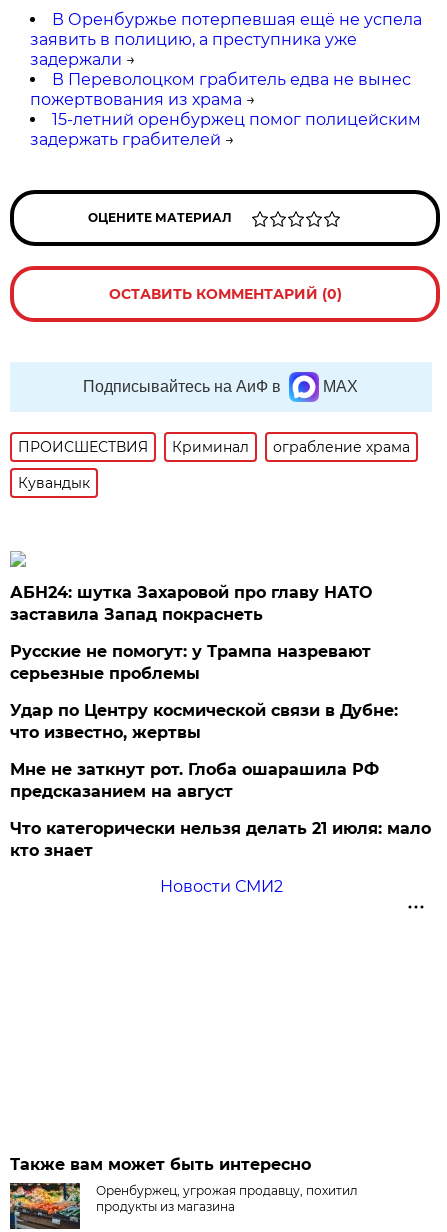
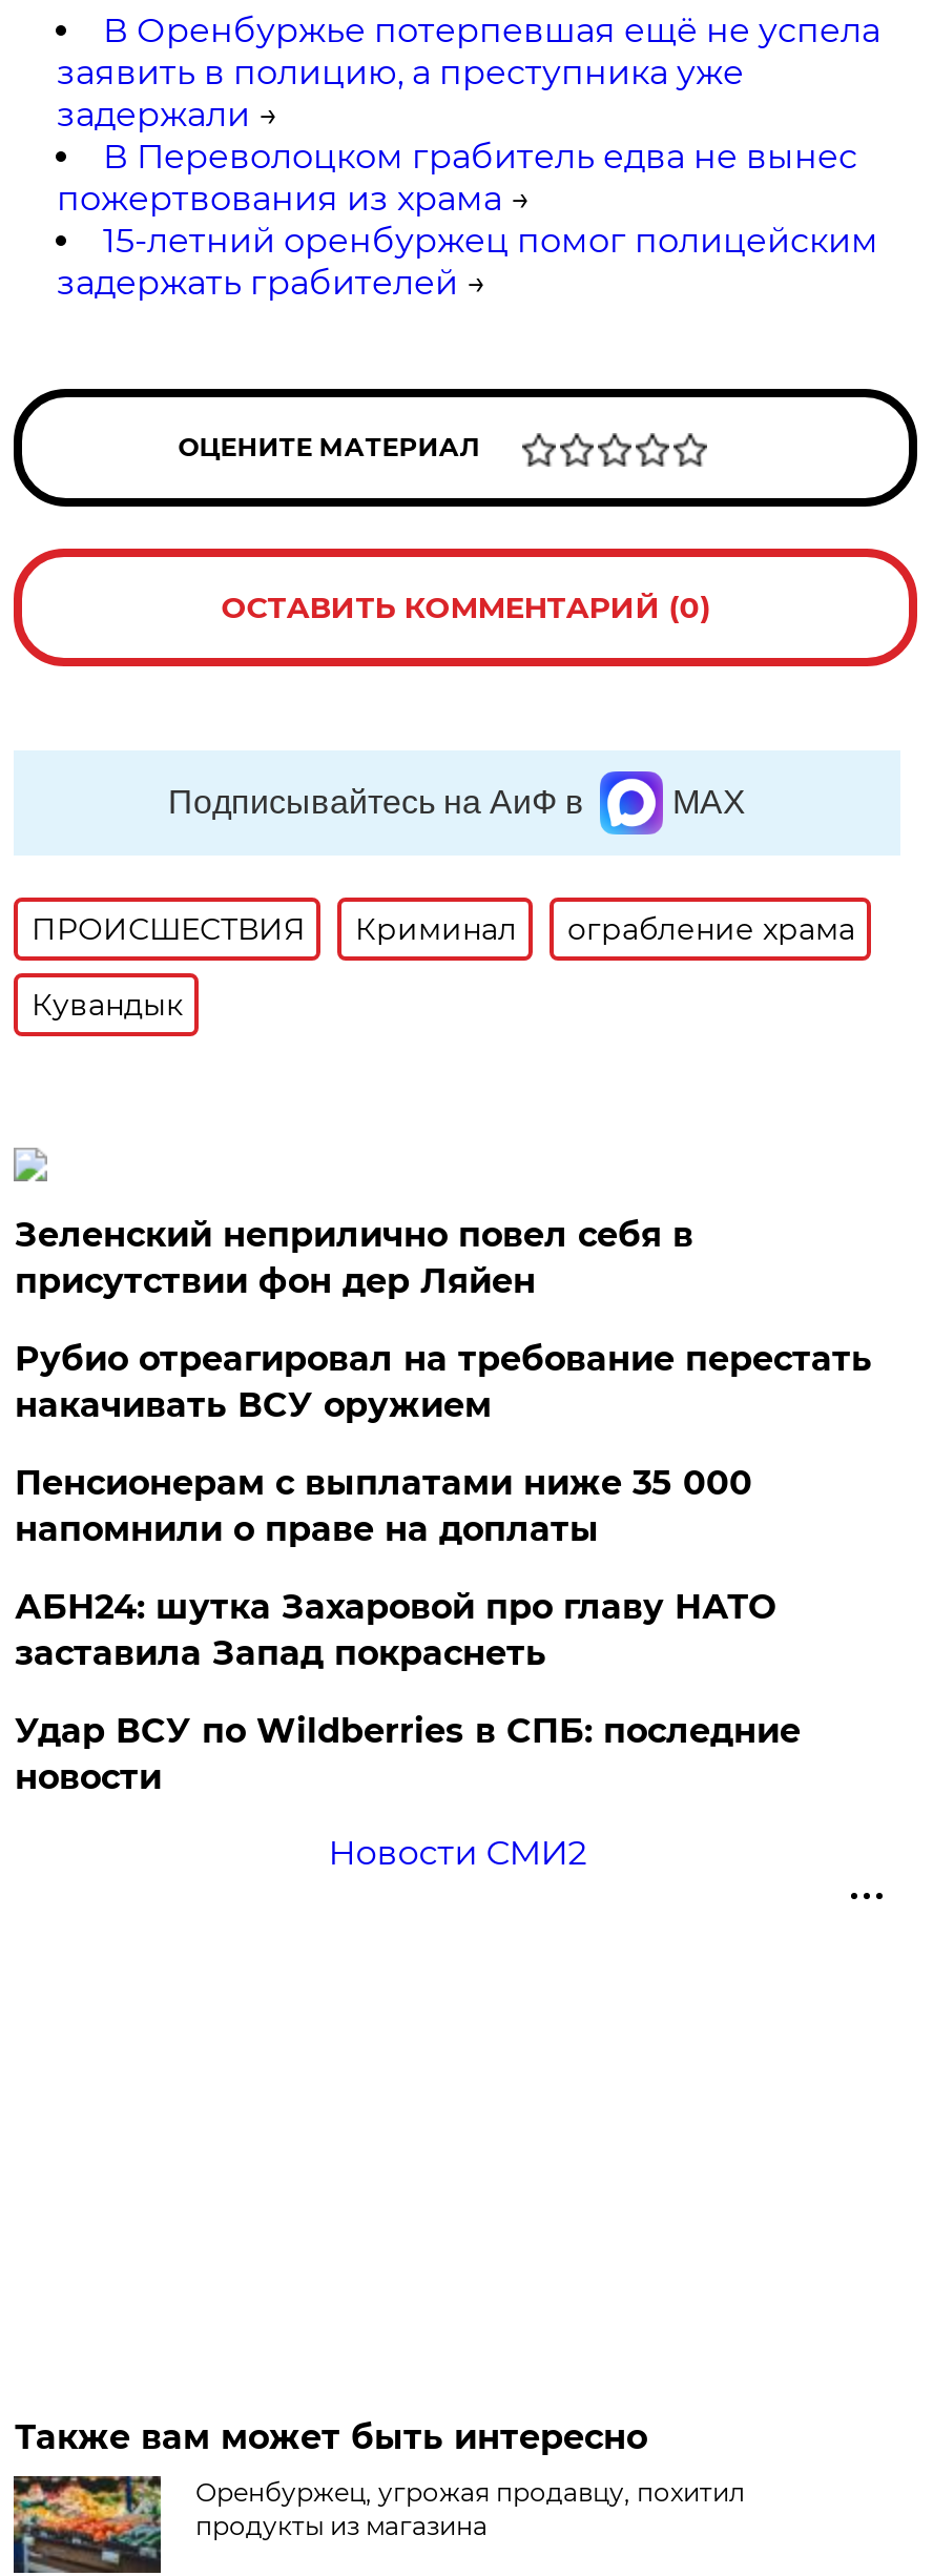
+ Зеленский неприлично повел cебя в
+ присутствии фон дер Ляйен
+ Рубио отреагировал на требование перестать
+ накачивать ВСУ оружием
+ Пенсионерам с выплатами ниже 35 000
+ напомнили о праве на доплаты

moved down: АБН24: шутка Захаровой про главу НАТО | заставила Запад покраснеть

- Русские не помогут: у Трампа назревают
- серьезные проблемы
- Удар по Центру космической связи в Дубне:
- что известно, жертвы
- Мне не заткнут рот. Глоба ошарашила РФ
- предсказанием на август
- Что категорически нельзя делать 21 июля: мало
- кто знает
+ Удар ВСУ по Wildberries в СПБ: последние
+ новости
